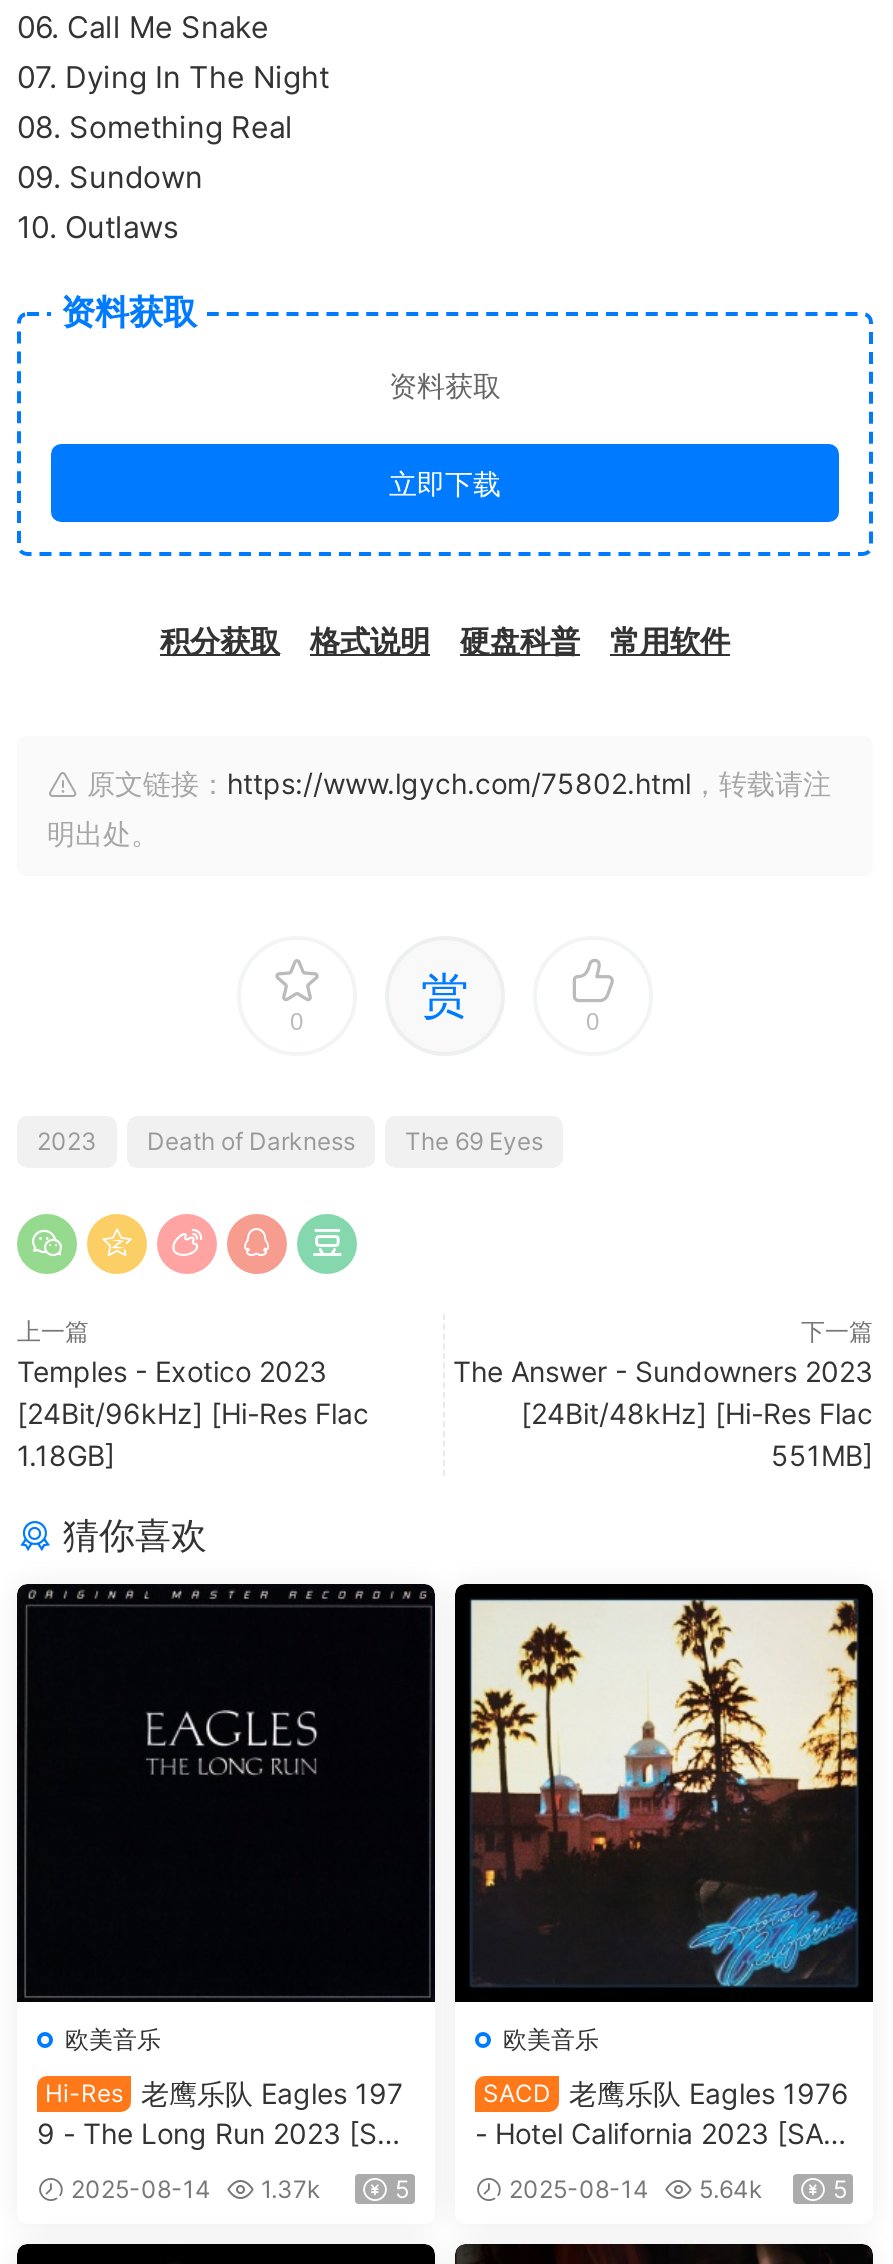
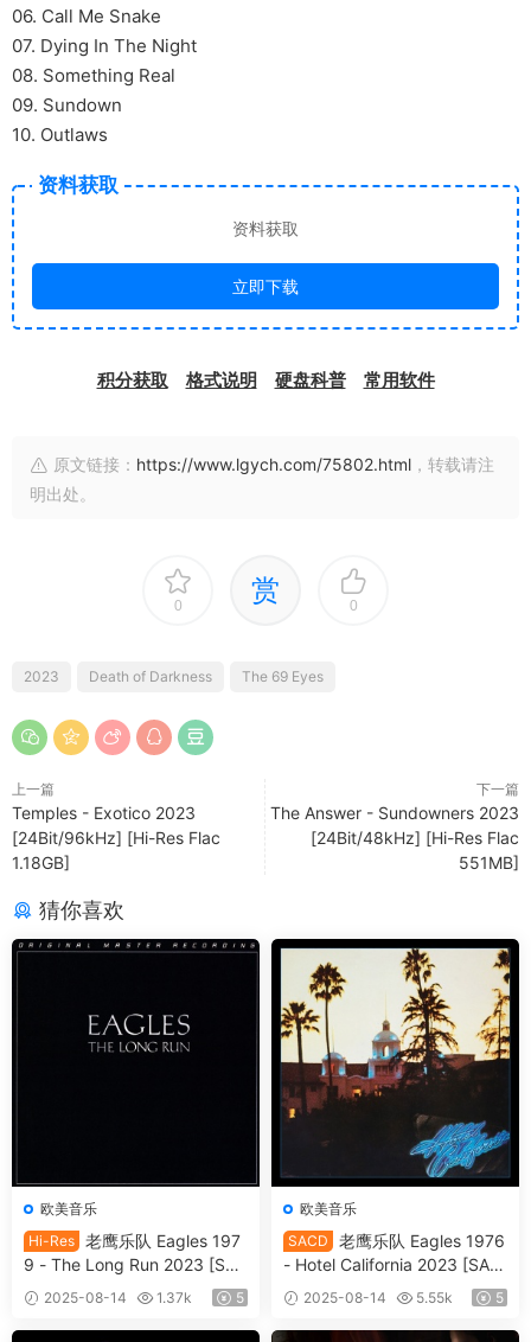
- 5.64k
+ 5.55k
